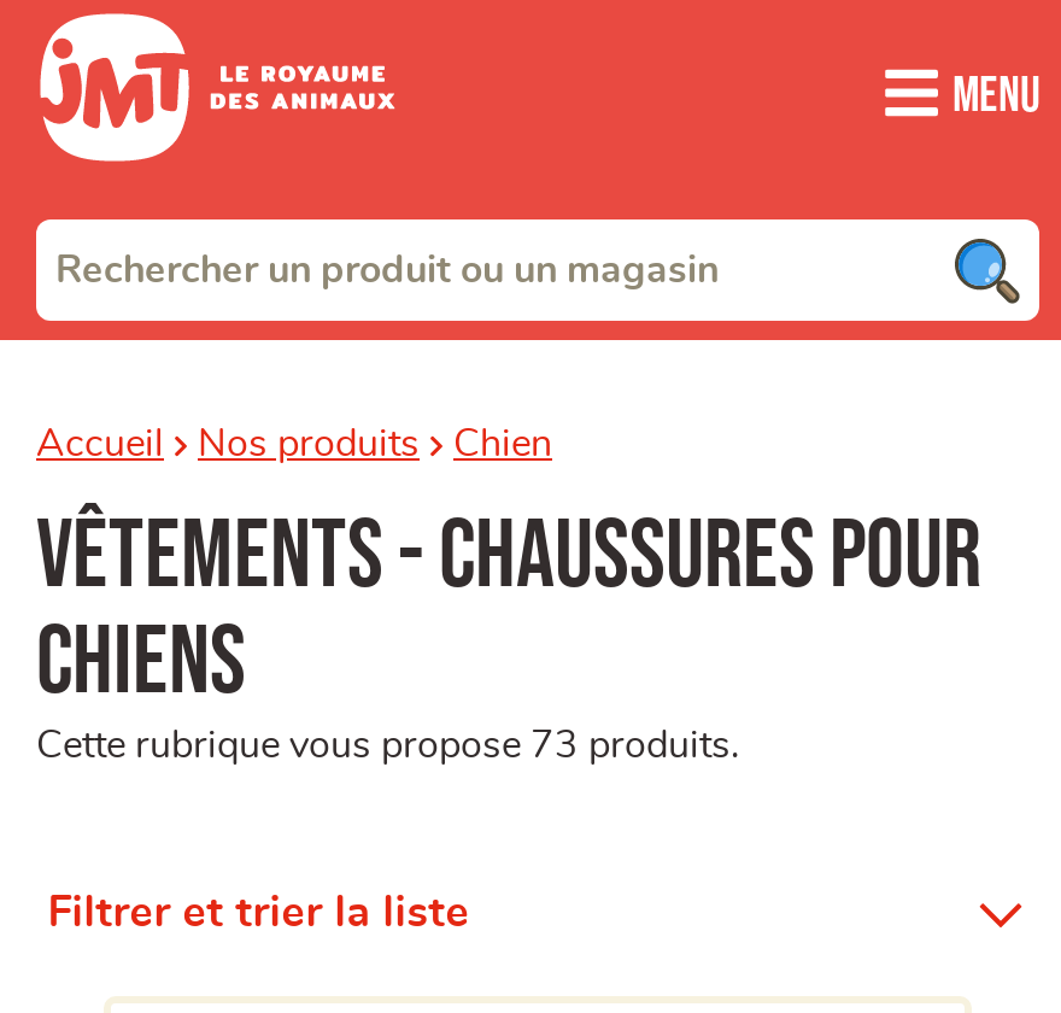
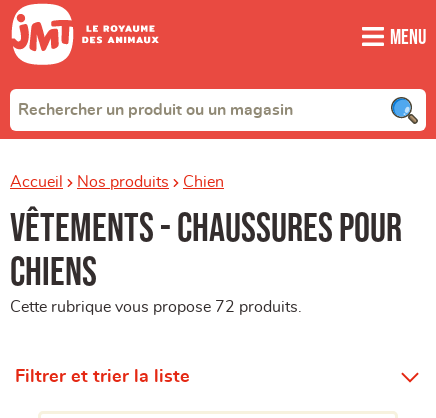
- Cette rubrique vous propose 73 produits.
+ Cette rubrique vous propose 72 produits.
